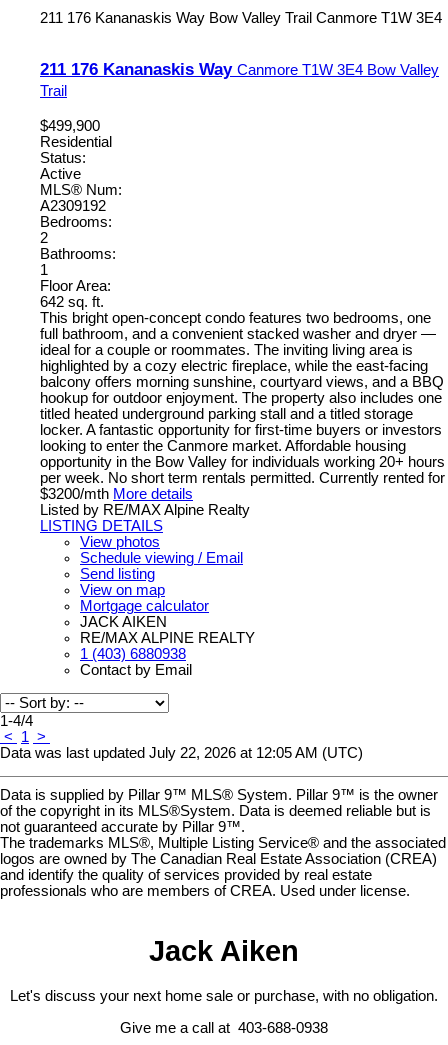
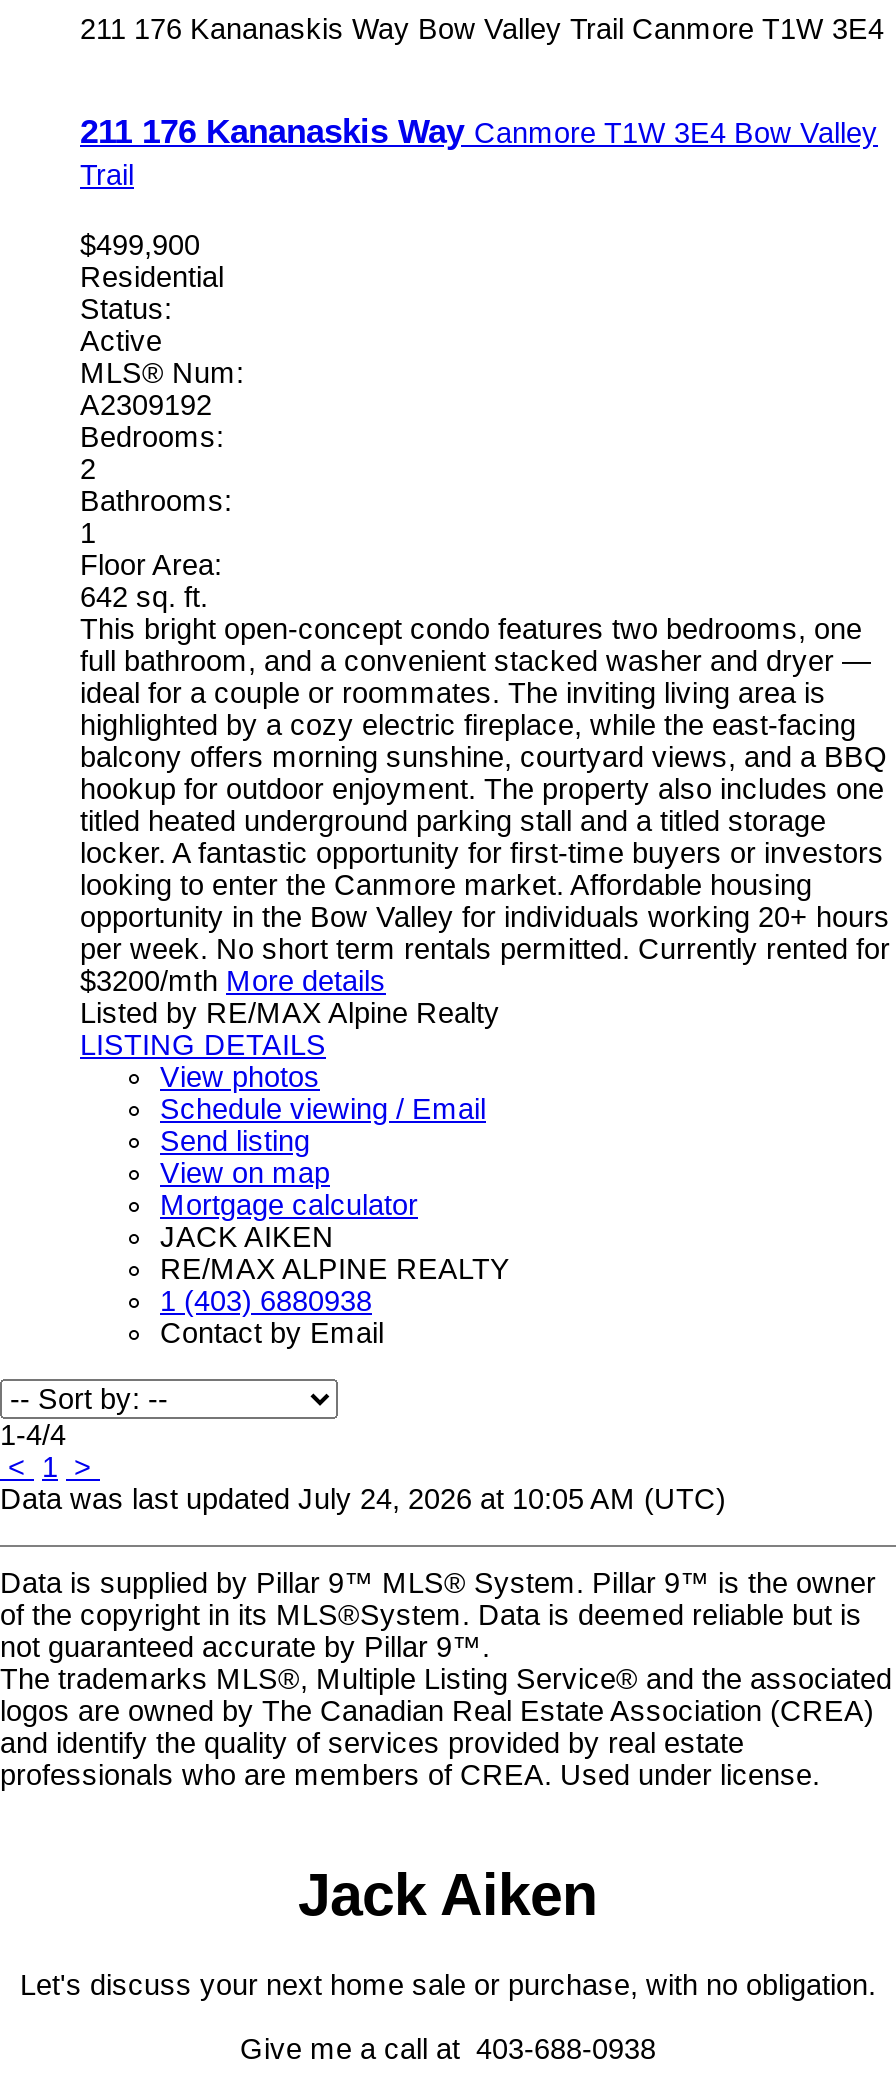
- Data was last updated July 22, 2026 at 12:05 AM (UTC)
+ Data was last updated July 24, 2026 at 10:05 AM (UTC)
